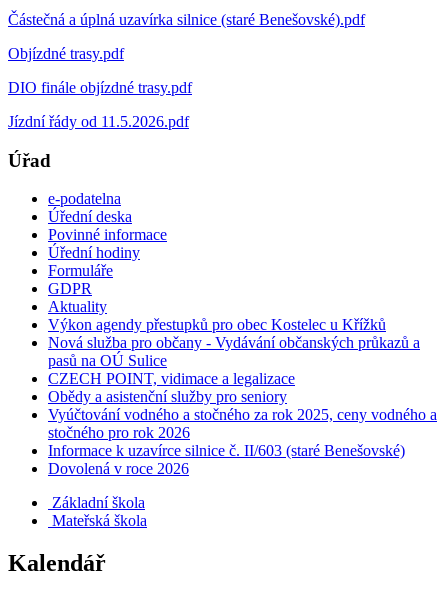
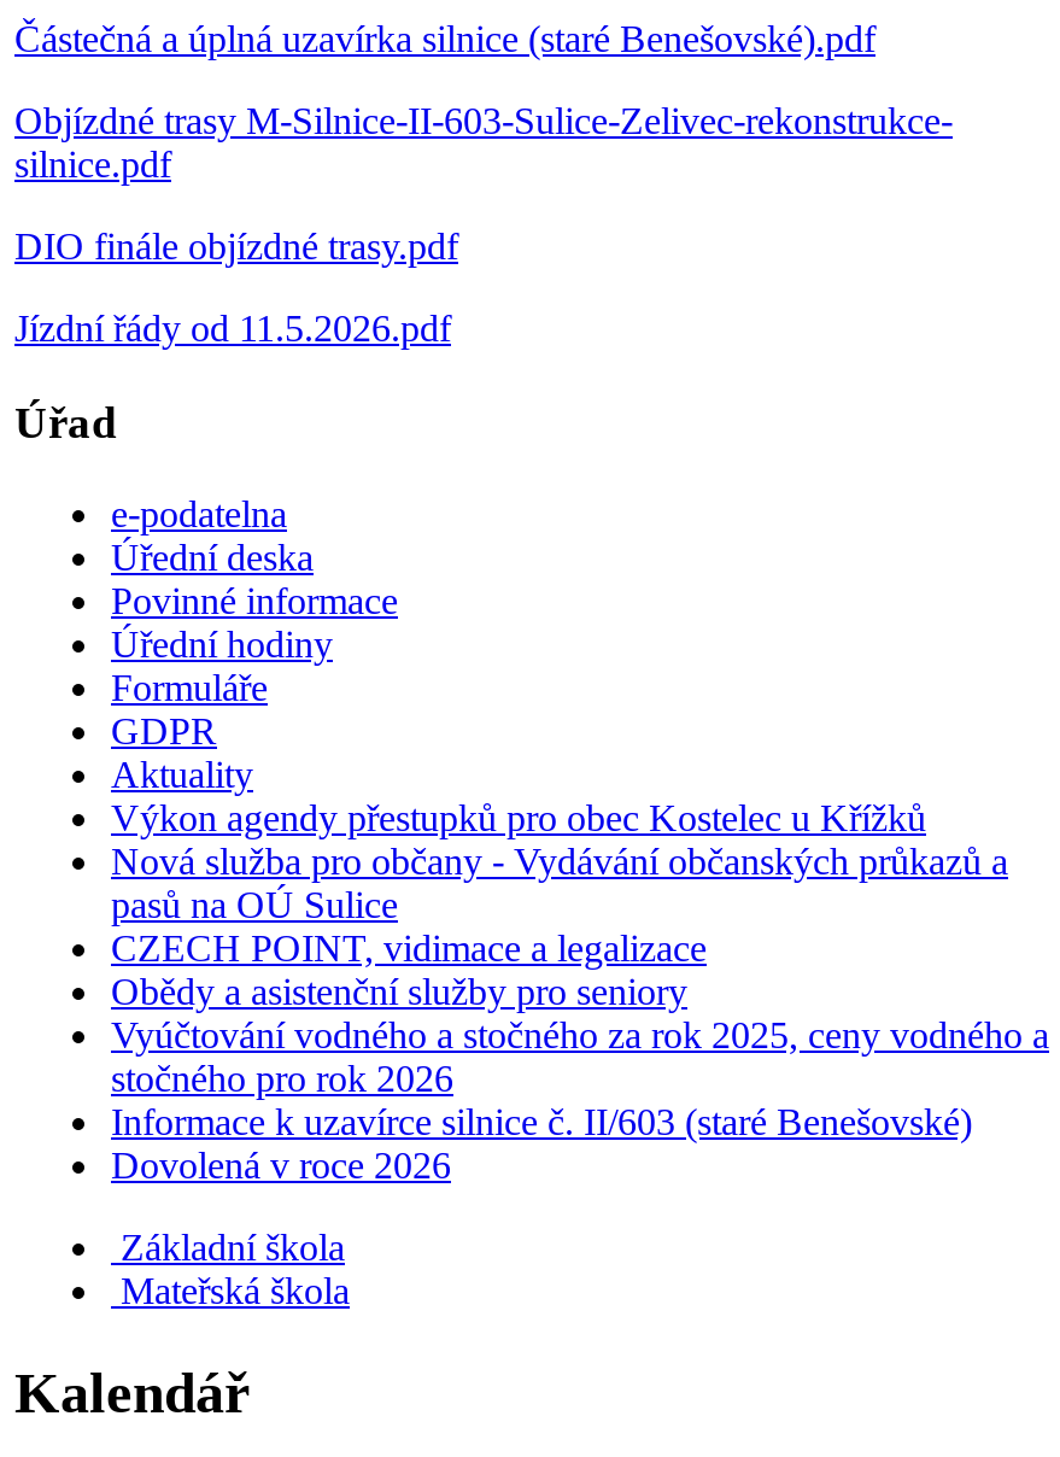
- Objízdné trasy.pdf
+ Objízdné trasy M-Silnice-II-603-Sulice-Zelivec-rekonstrukce-
+ silnice.pdf
